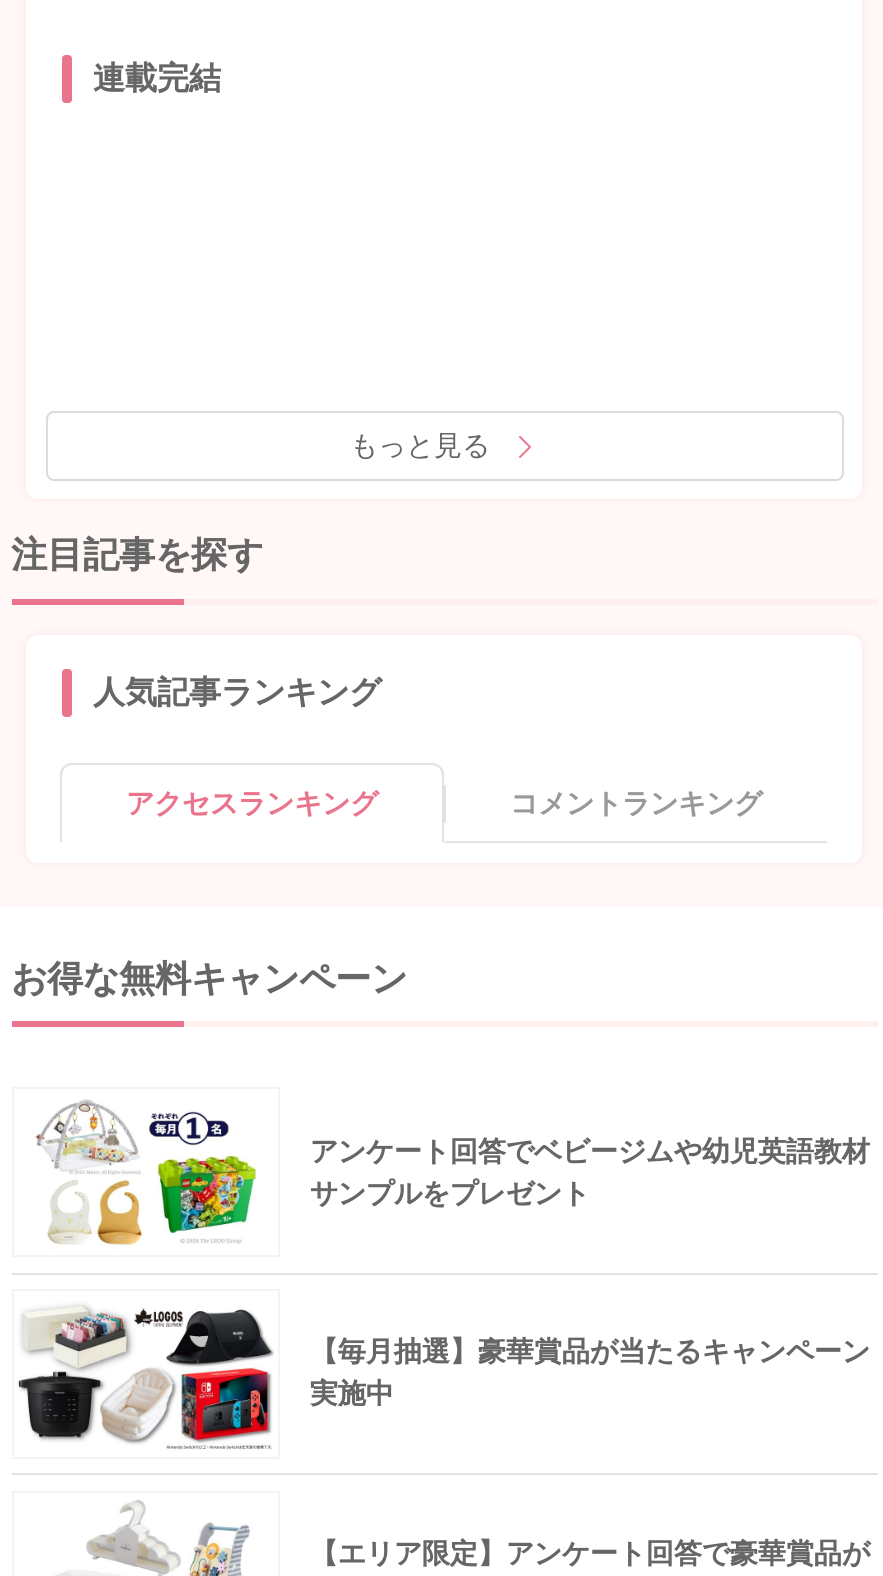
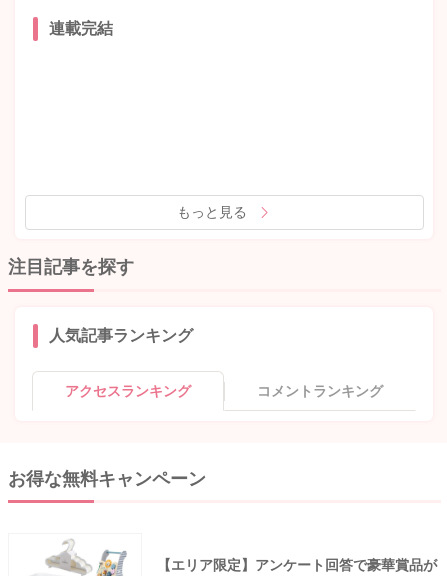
- [image]
- アンケート回答でベビージムや幼児英語教材
- サンプルをプレゼント

- [image]
- 【毎月抽選】豪華賞品が当たるキャンペーン
- 実施中
